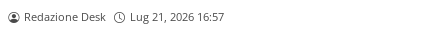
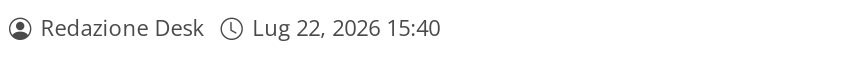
- Redazione Desk Lug 21, 2026 16:57
+ Redazione Desk Lug 22, 2026 15:40
